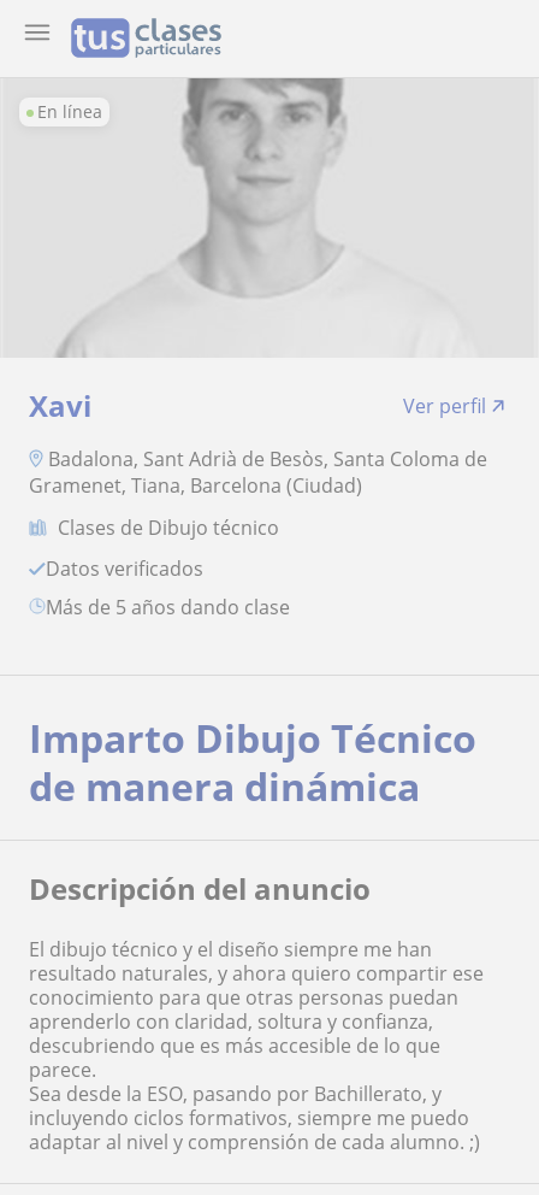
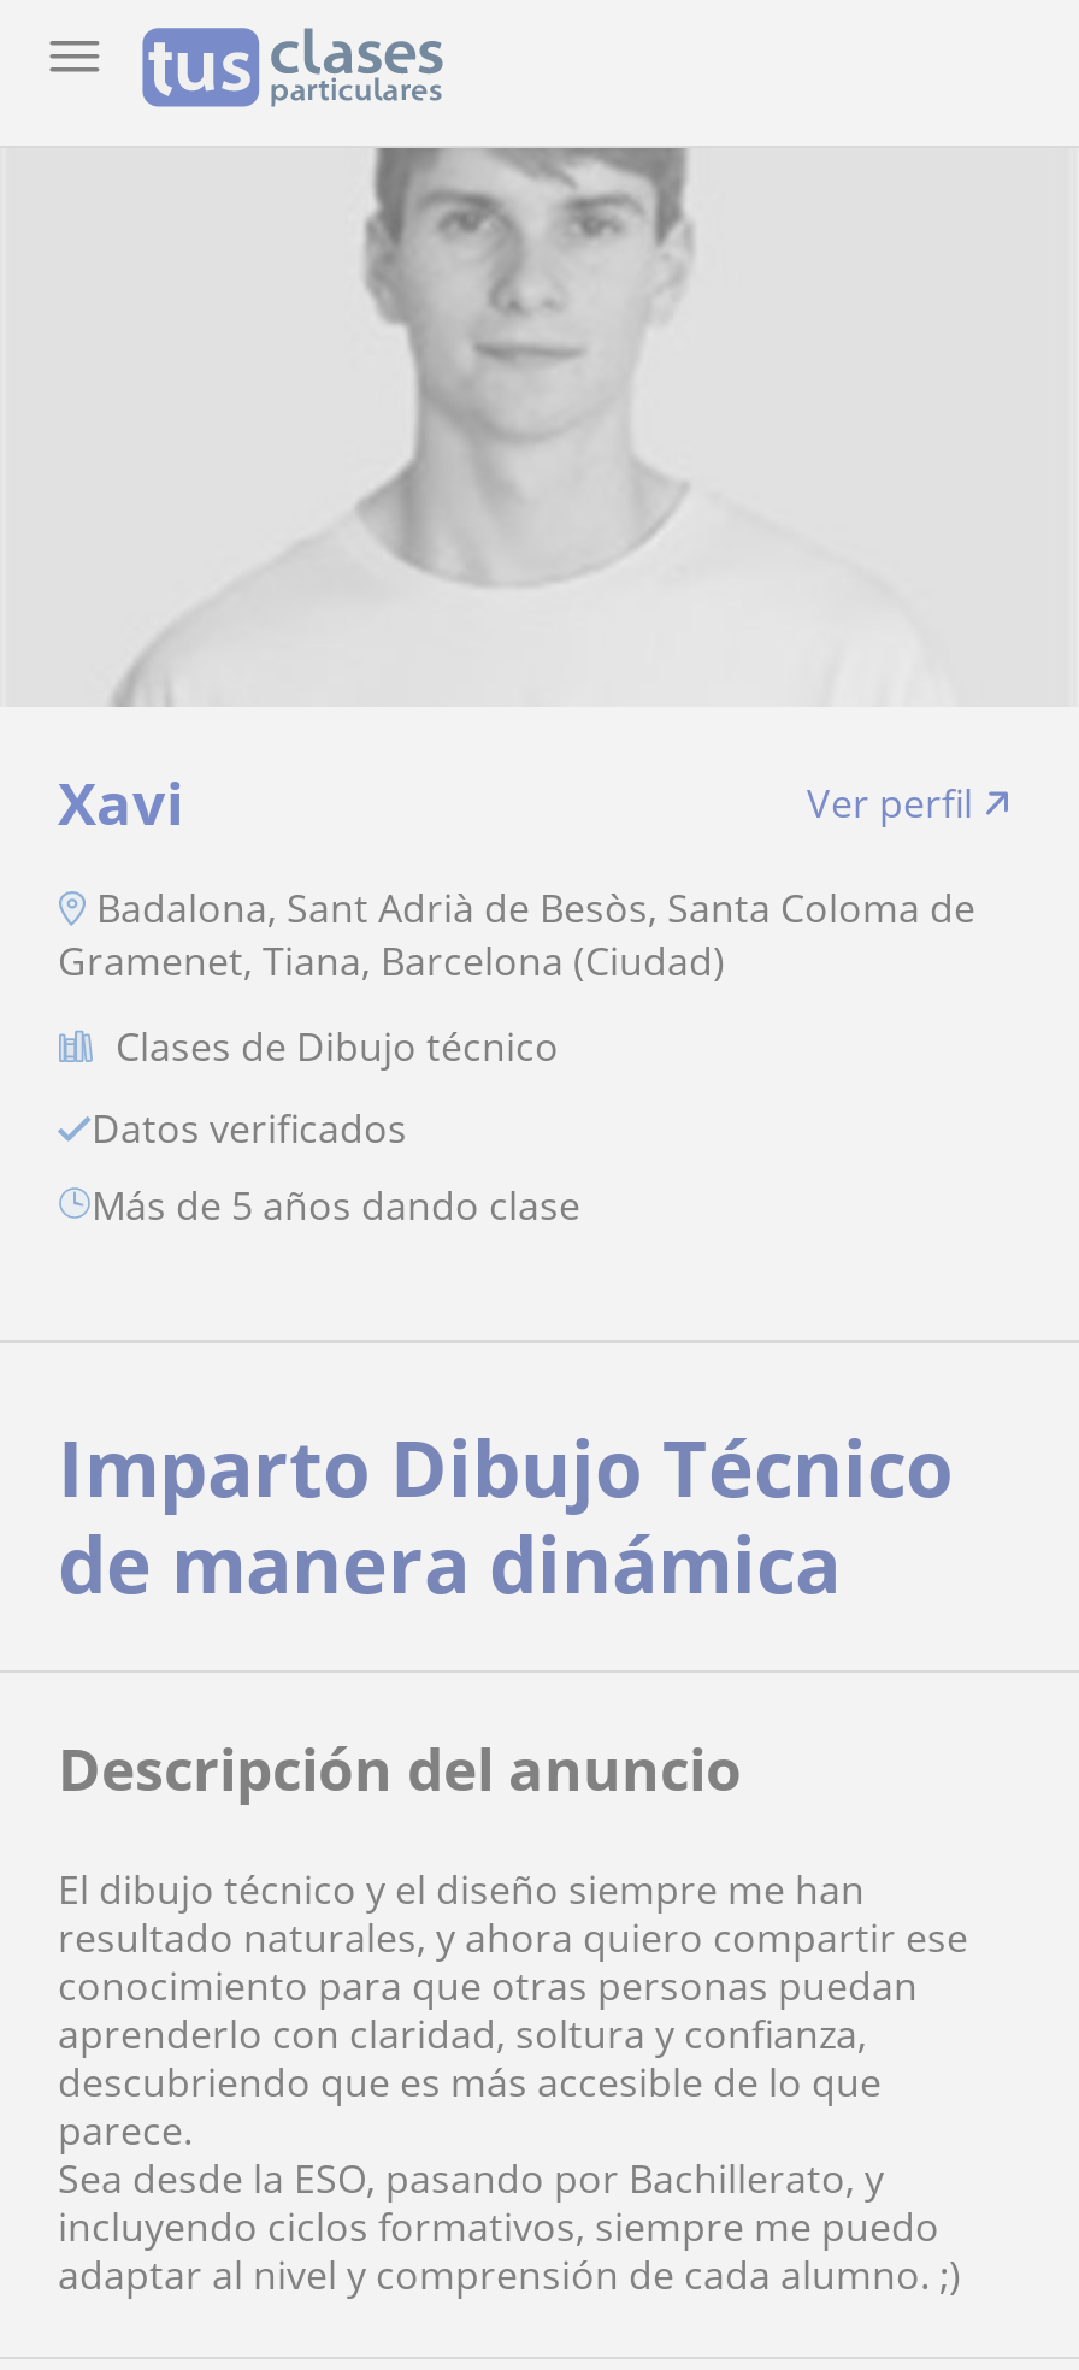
- En línea
